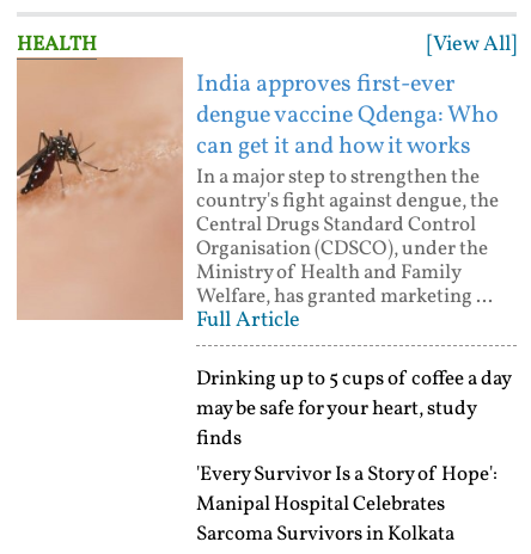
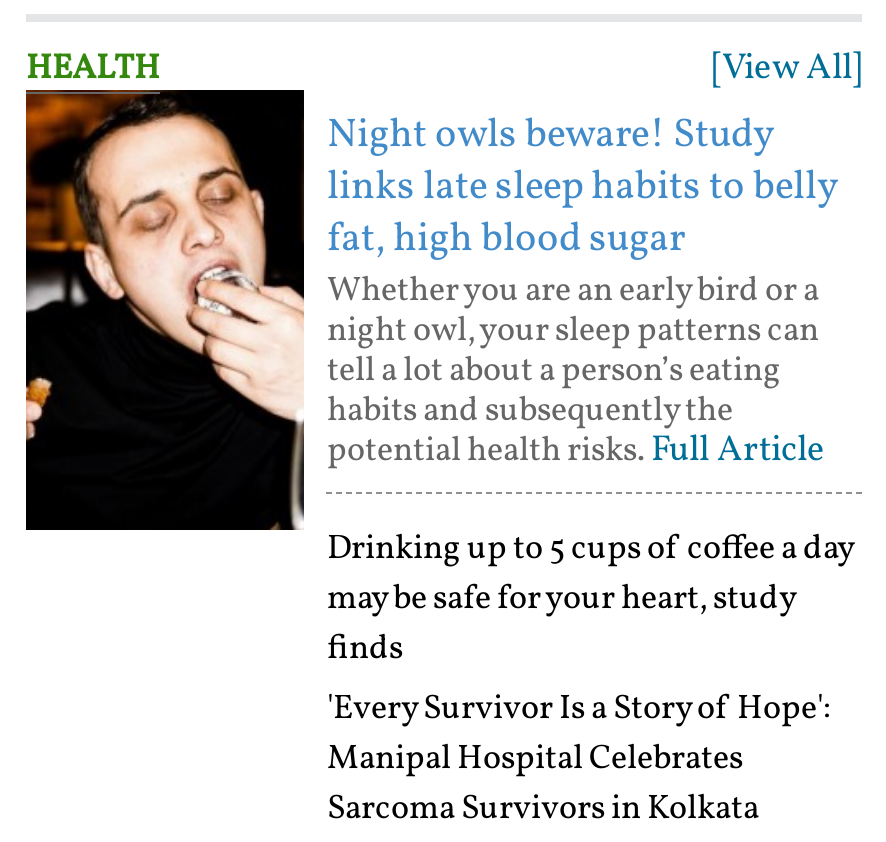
- [image]
- India approves first-ever
- dengue vaccine Qdenga: Who
- can get it and how it works
- In a major step to strengthen the
- country's fight against dengue, the
- Central Drugs Standard Control
- Organisation (CDSCO), under the
- Ministry of Health and Family
- Welfare, has granted marketing ...
- Full Article
+ [image]
+ Night owls beware! Study
+ links late sleep habits to belly
+ fat, high blood sugar
+ Whether you are an early bird or a
+ night owl, your sleep patterns can
+ tell a lot about a person’s eating
+ habits and subsequently the
+ potential health risks. Full Article
